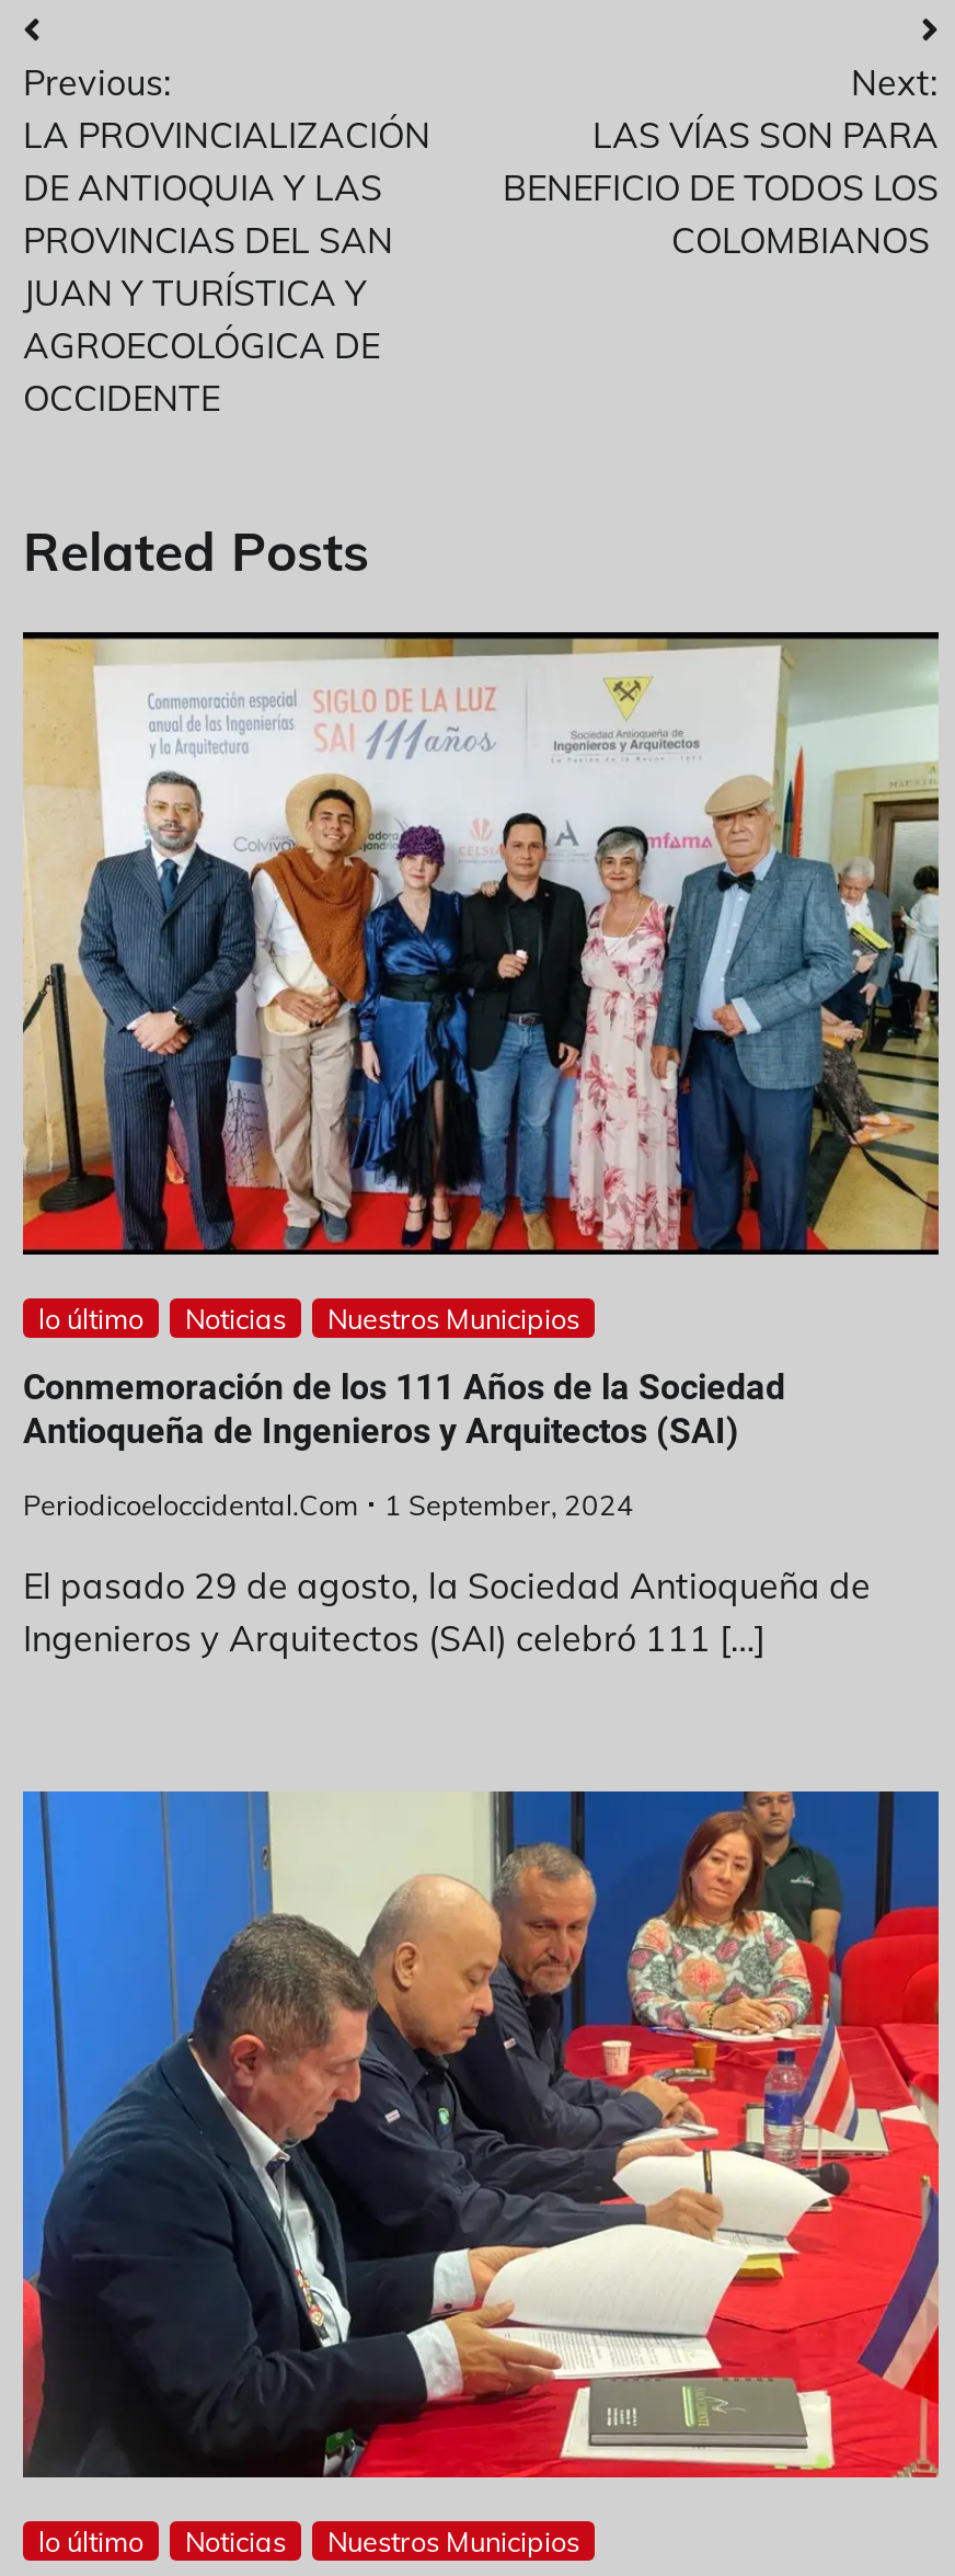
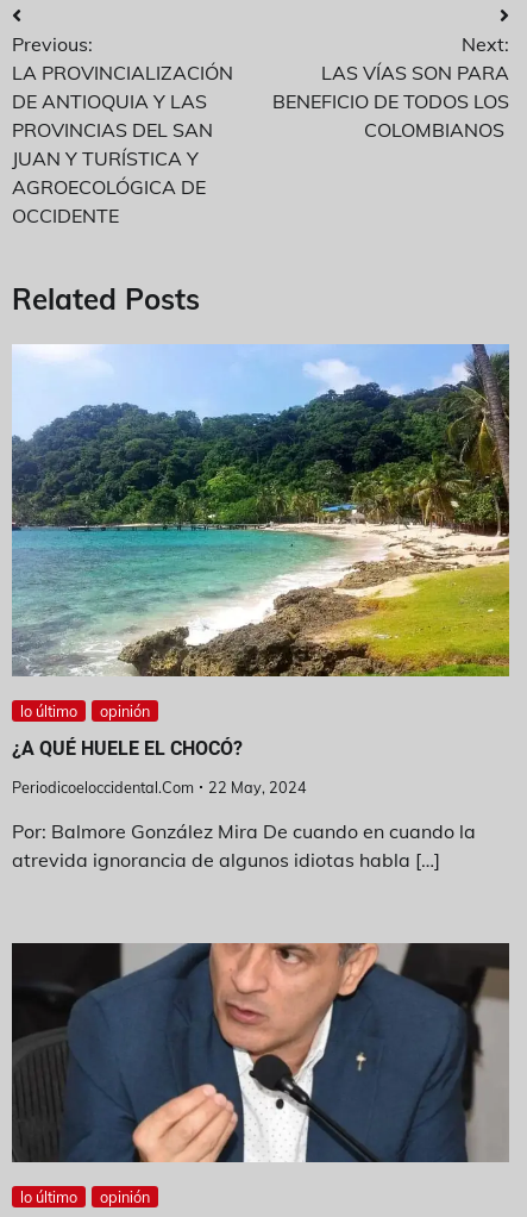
- [image]
- Noticias
- Nuestros Municipios
+ [image]
+ opinión

- Conmemoración de los 111 Años de la Sociedad
- Antioqueña de Ingenieros y Arquitectos (SAI)
+ ¿A QUÉ HUELE EL CHOCÓ?

- Periodicoeloccidental.com 1 September, 2024
+ Periodicoeloccidental.com 22 May, 2024

- El pasado 29 de agosto, la Sociedad Antioqueña de
- Ingenieros y Arquitectos (SAI) celebró 111 […]
+ Por: Balmore González Mira De cuando en cuando la
+ atrevida ignorancia de algunos idiotas habla […]

- [image]
- Noticias
- Nuestros Municipios
+ [image]
+ opinión
